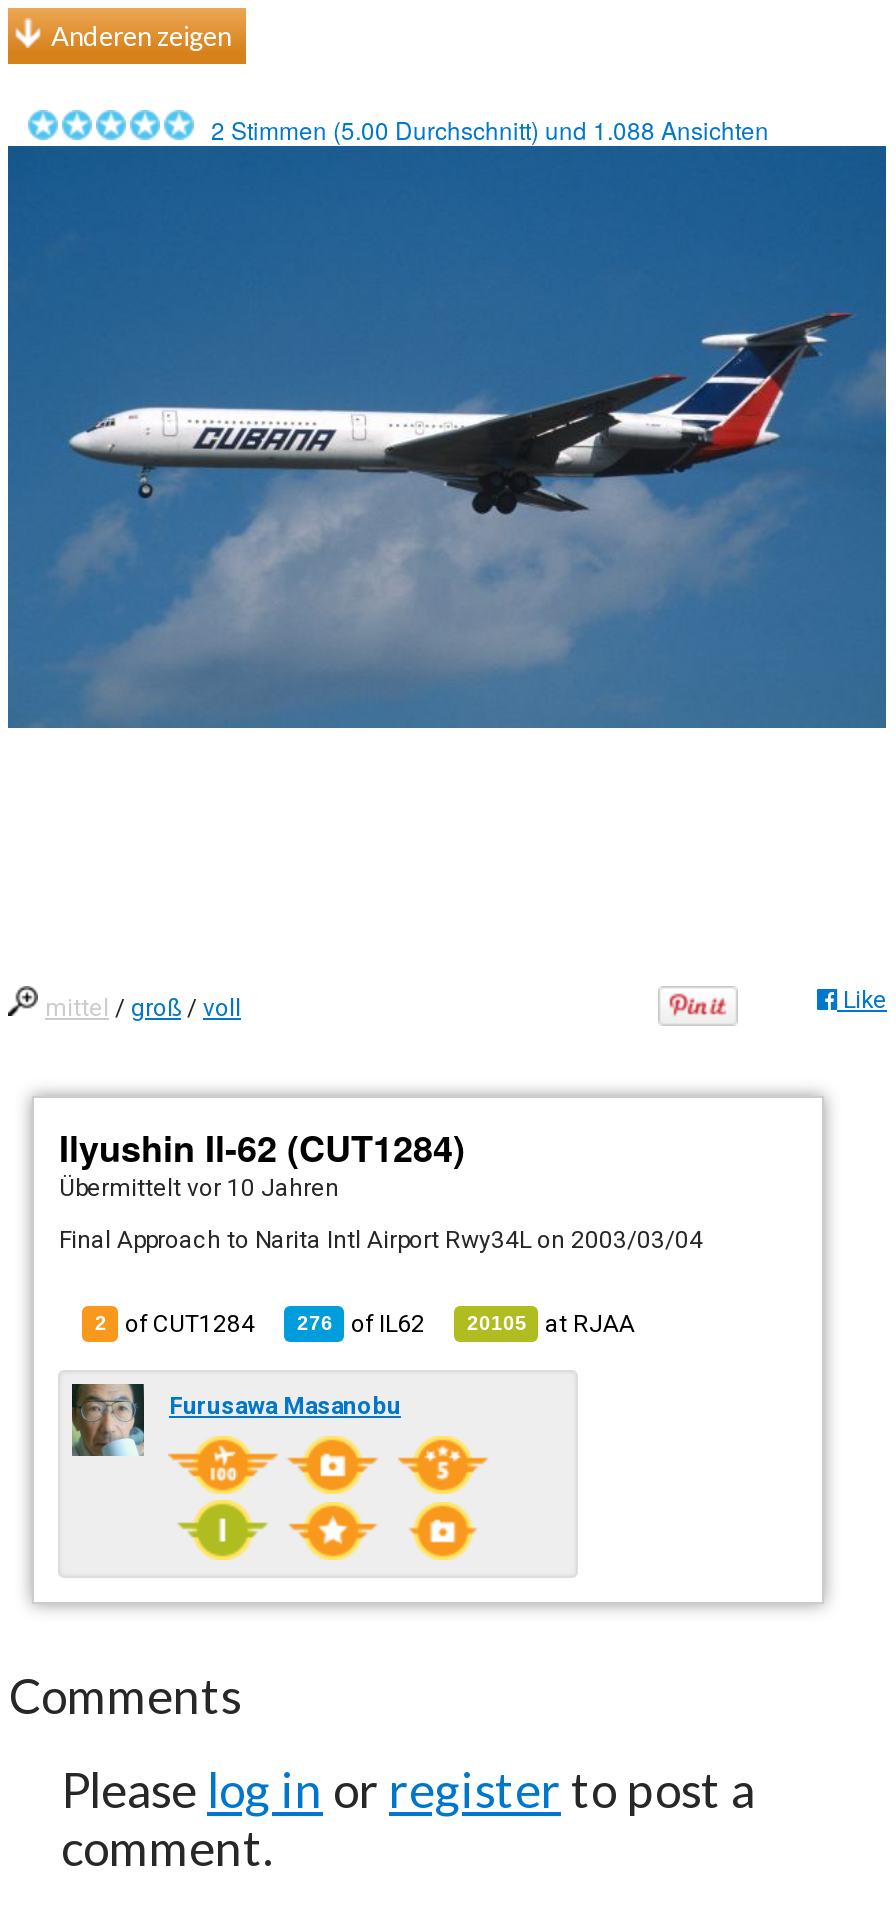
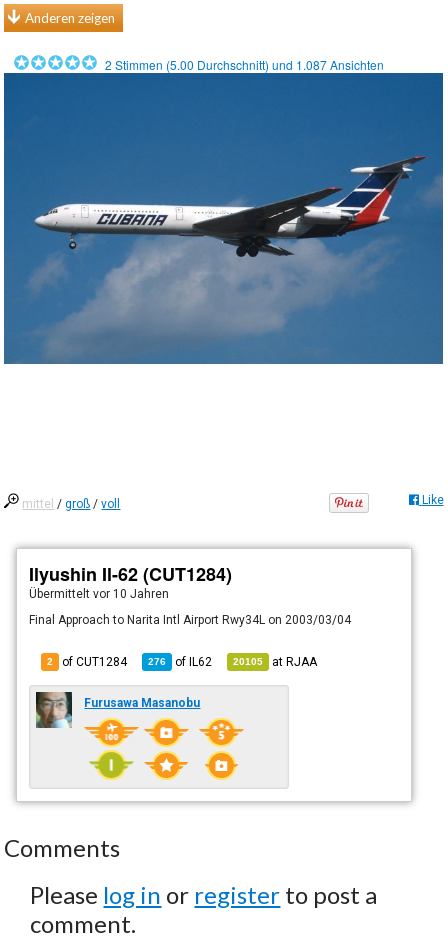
- 2 Stimmen (5.00 Durchschnitt) und 1.088 Ansichten
+ 2 Stimmen (5.00 Durchschnitt) und 1.087 Ansichten
